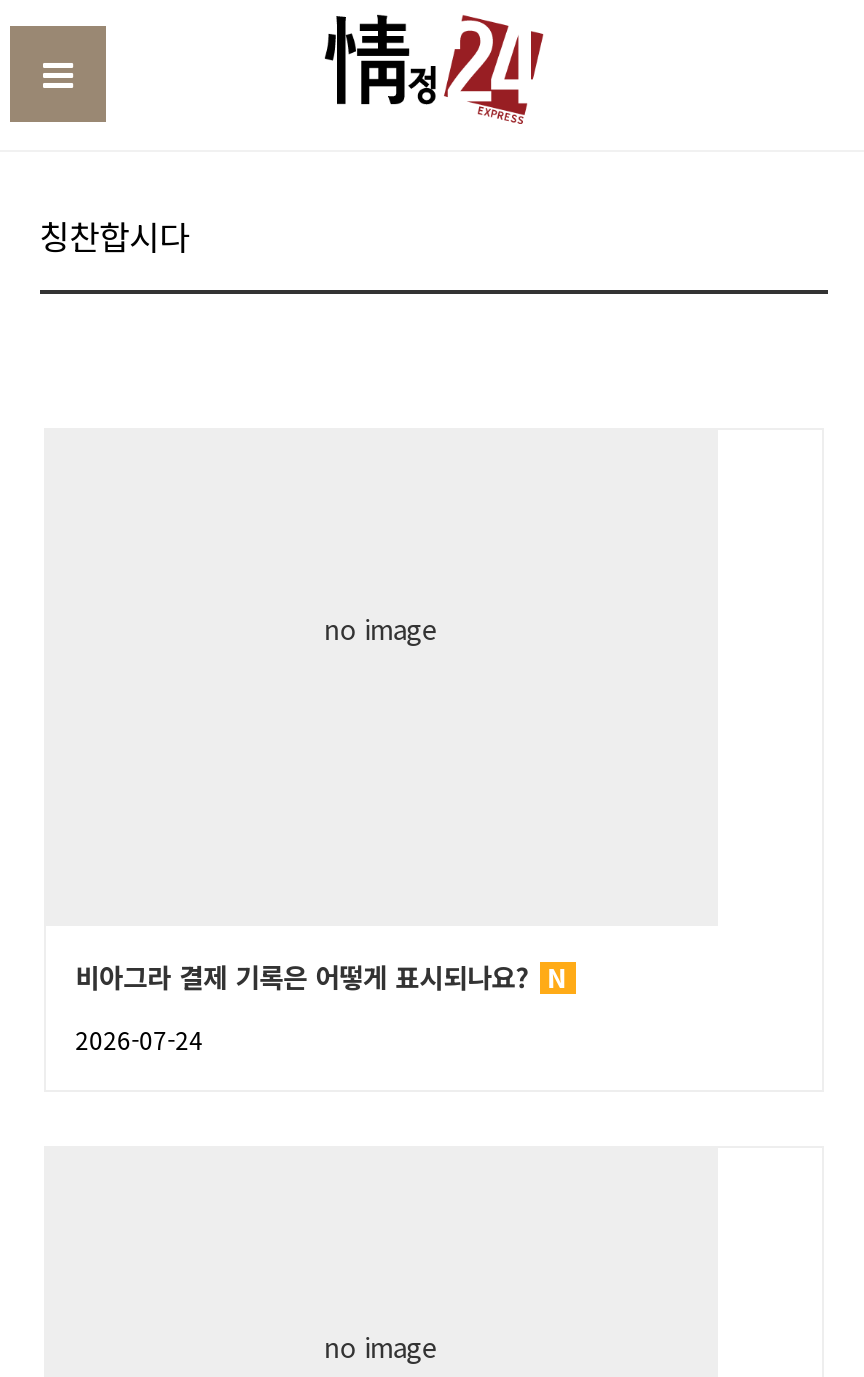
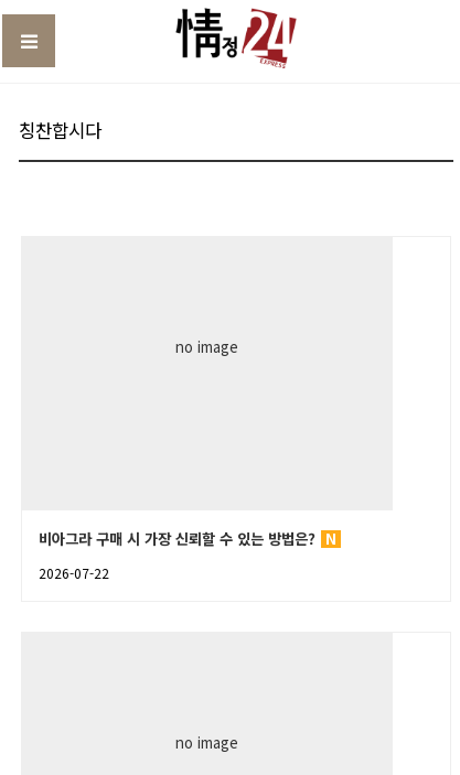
- 비아그라 결제 기록은 어떻게 표시되나요? N
+ 비아그라 구매 시 가장 신뢰할 수 있는 방법은? N

- 2026-07-24
+ 2026-07-22
